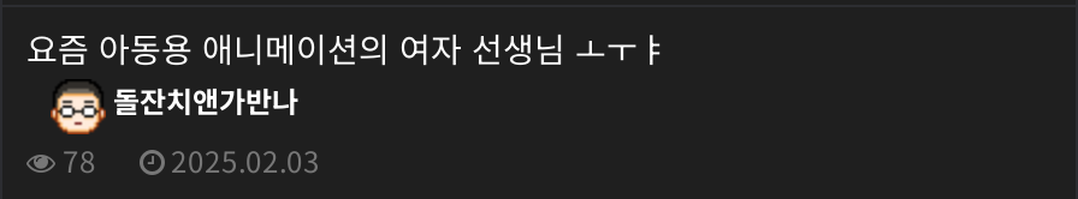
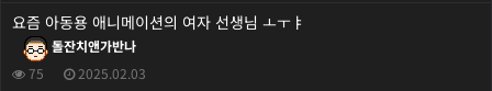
- 78 2025.02.03
+ 75 2025.02.03
